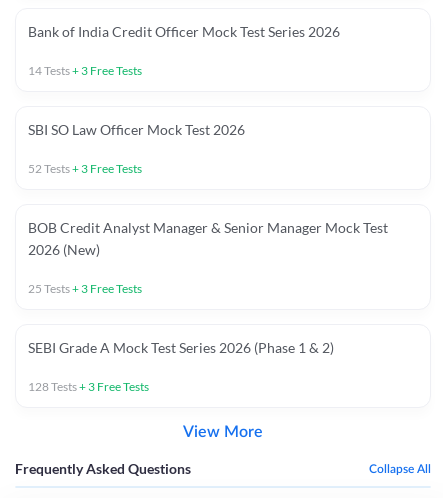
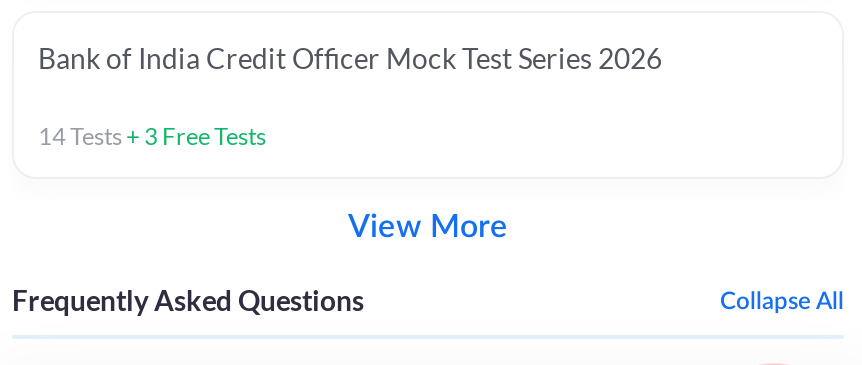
- SBI SO Law Officer Mock Test 2026
- 52 Tests + 3 Free Tests

- BOB Credit Analyst Manager & Senior Manager Mock Test
- 2026 (New)
- 25 Tests + 3 Free Tests

- SEBI Grade A Mock Test Series 2026 (Phase 1 & 2)
- 128 Tests + 3 Free Tests
